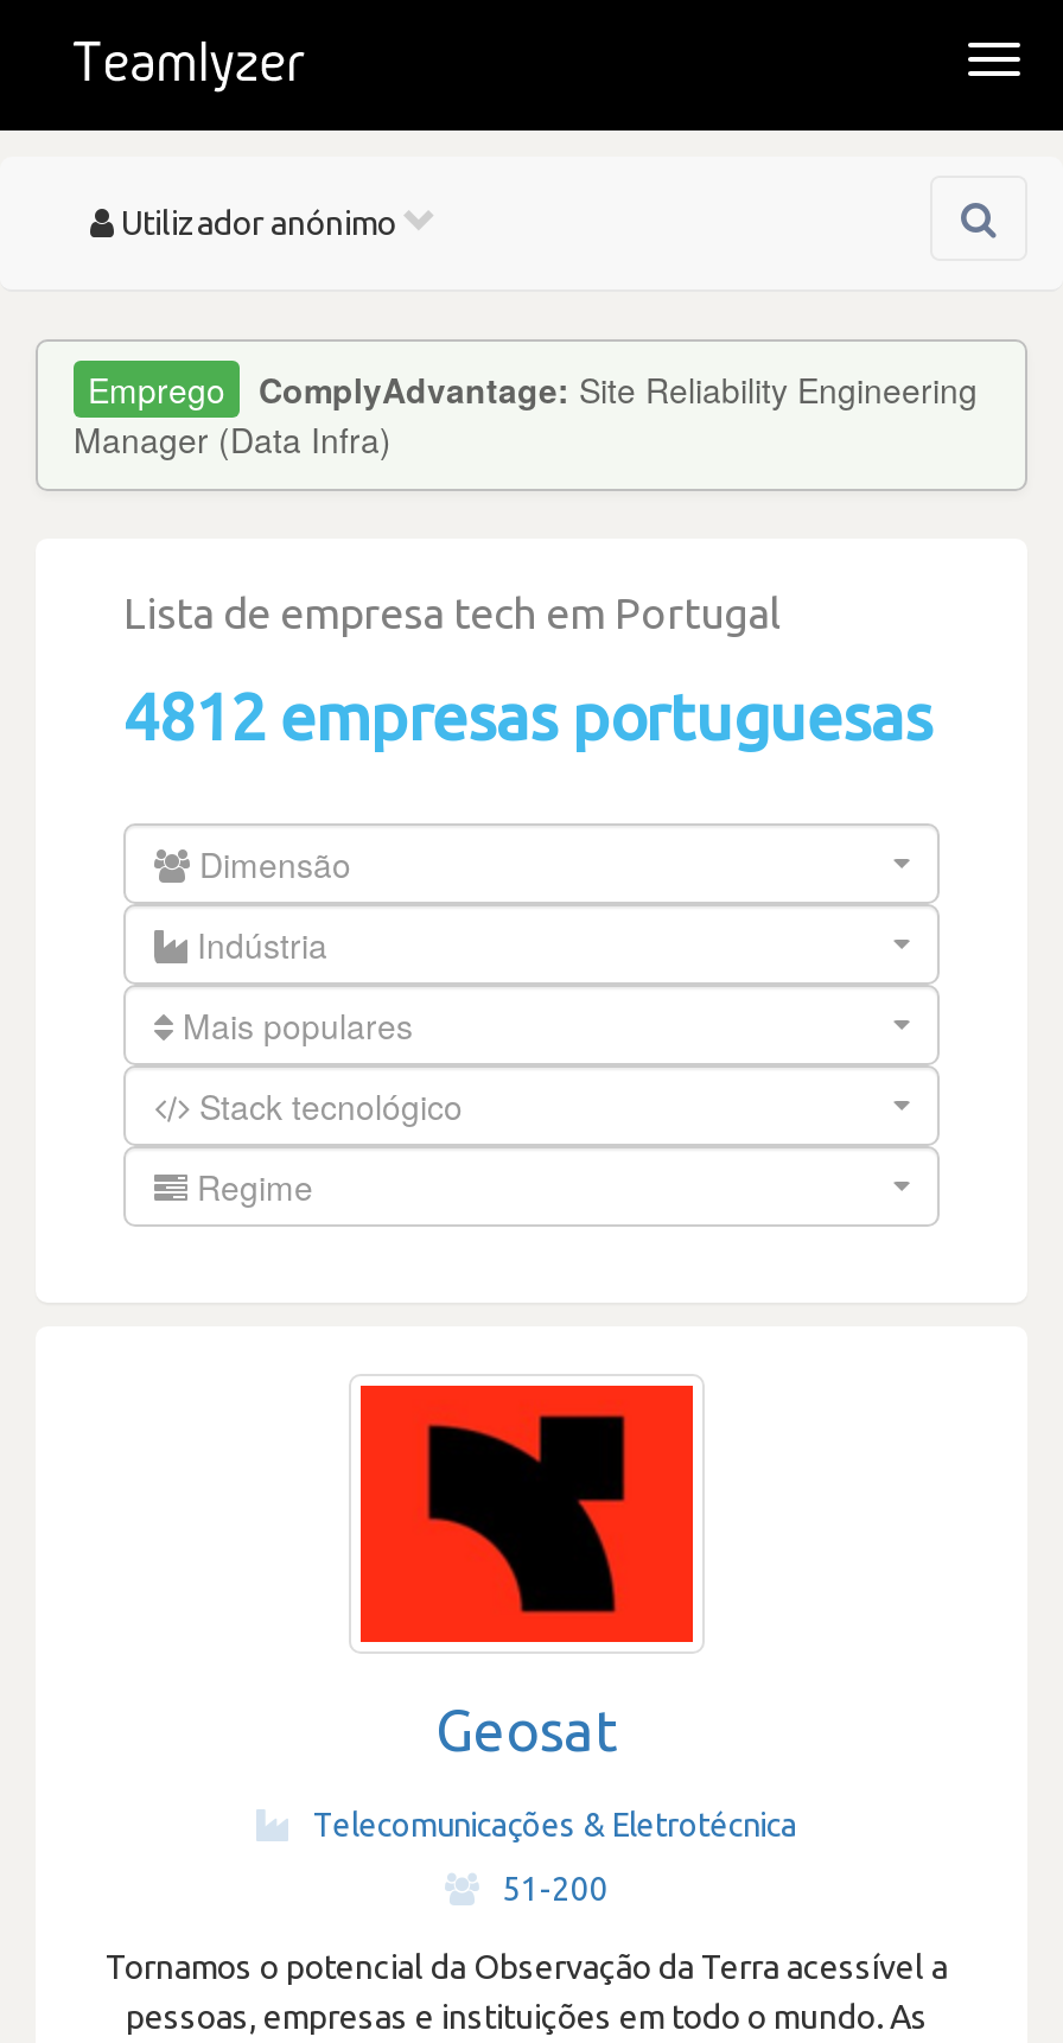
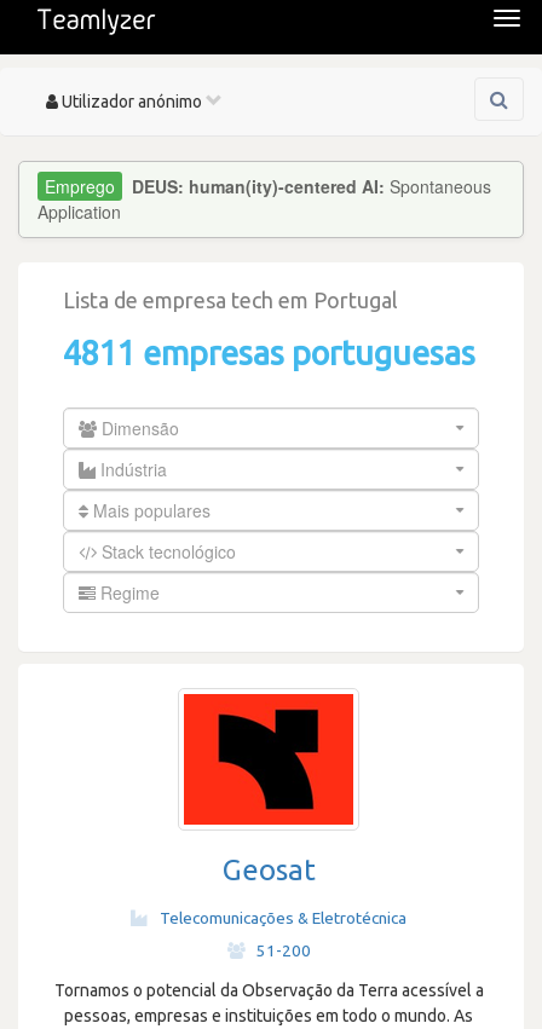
- ComplyAdvantage: Site Reliability Engineering
- Manager (Data Infra)
+ DEUS: human(ity)-centered AI: Spontaneous
+ Application

- 4812 empresas portuguesas
+ 4811 empresas portuguesas
